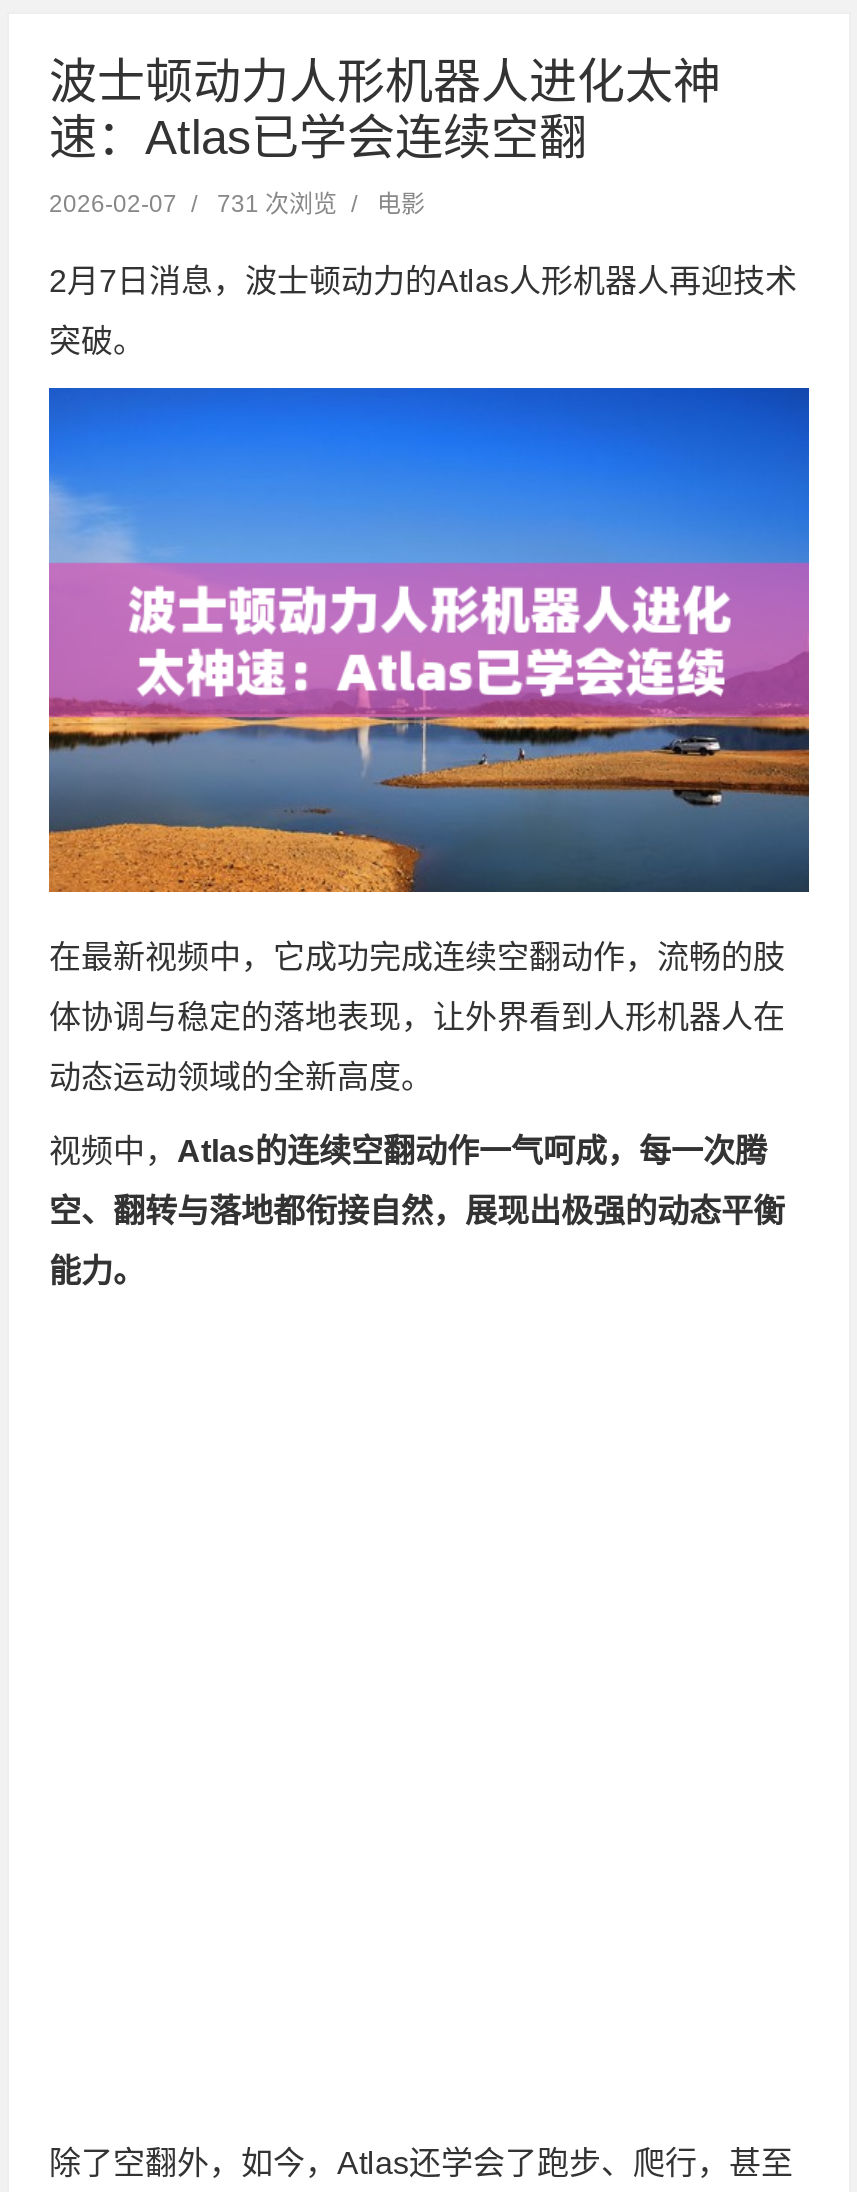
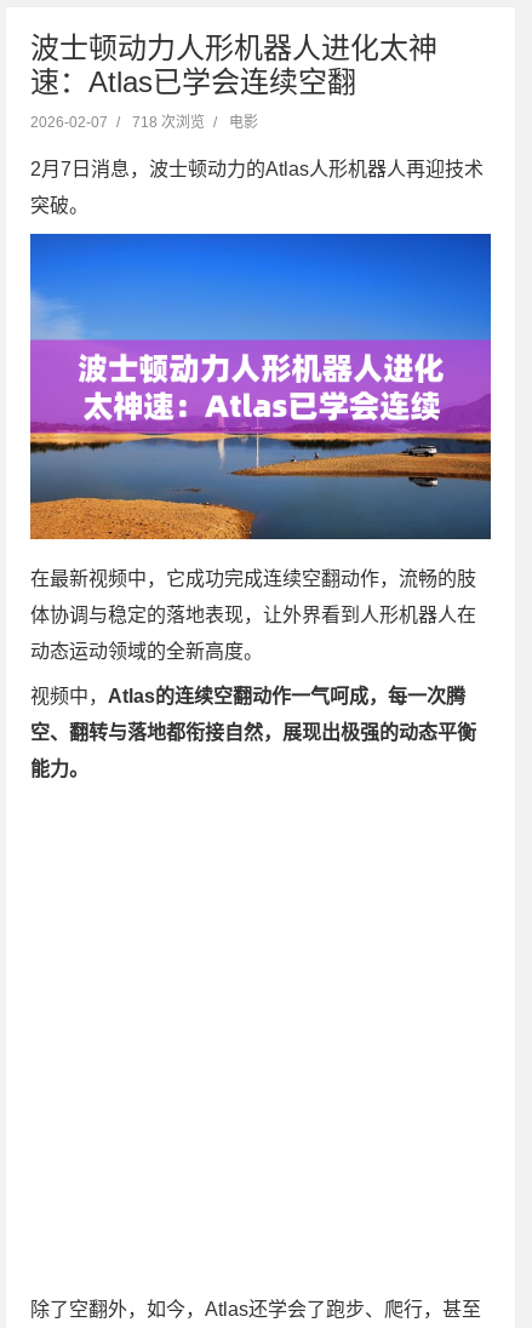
- 2026-02-07 / 731 次浏览 / 电影
+ 2026-02-07 / 718 次浏览 / 电影
